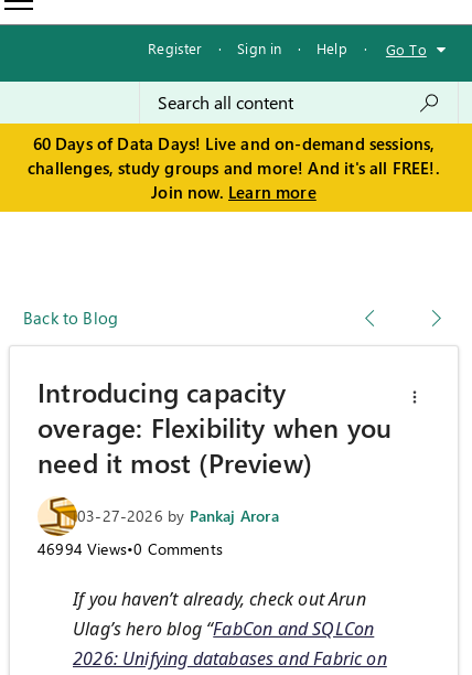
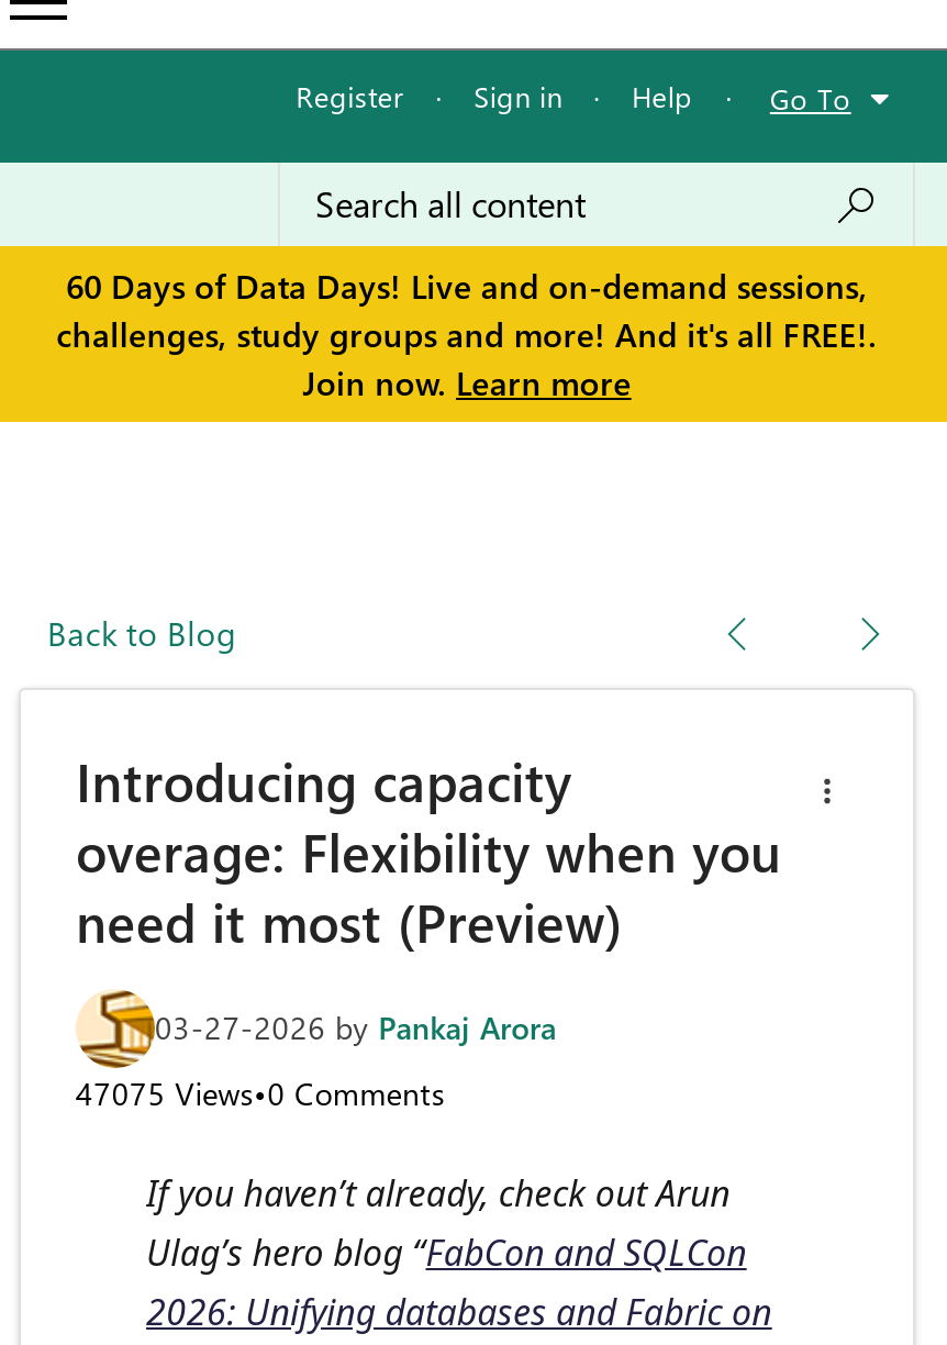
- 46994 Views•0 Comments
+ 47075 Views•0 Comments
